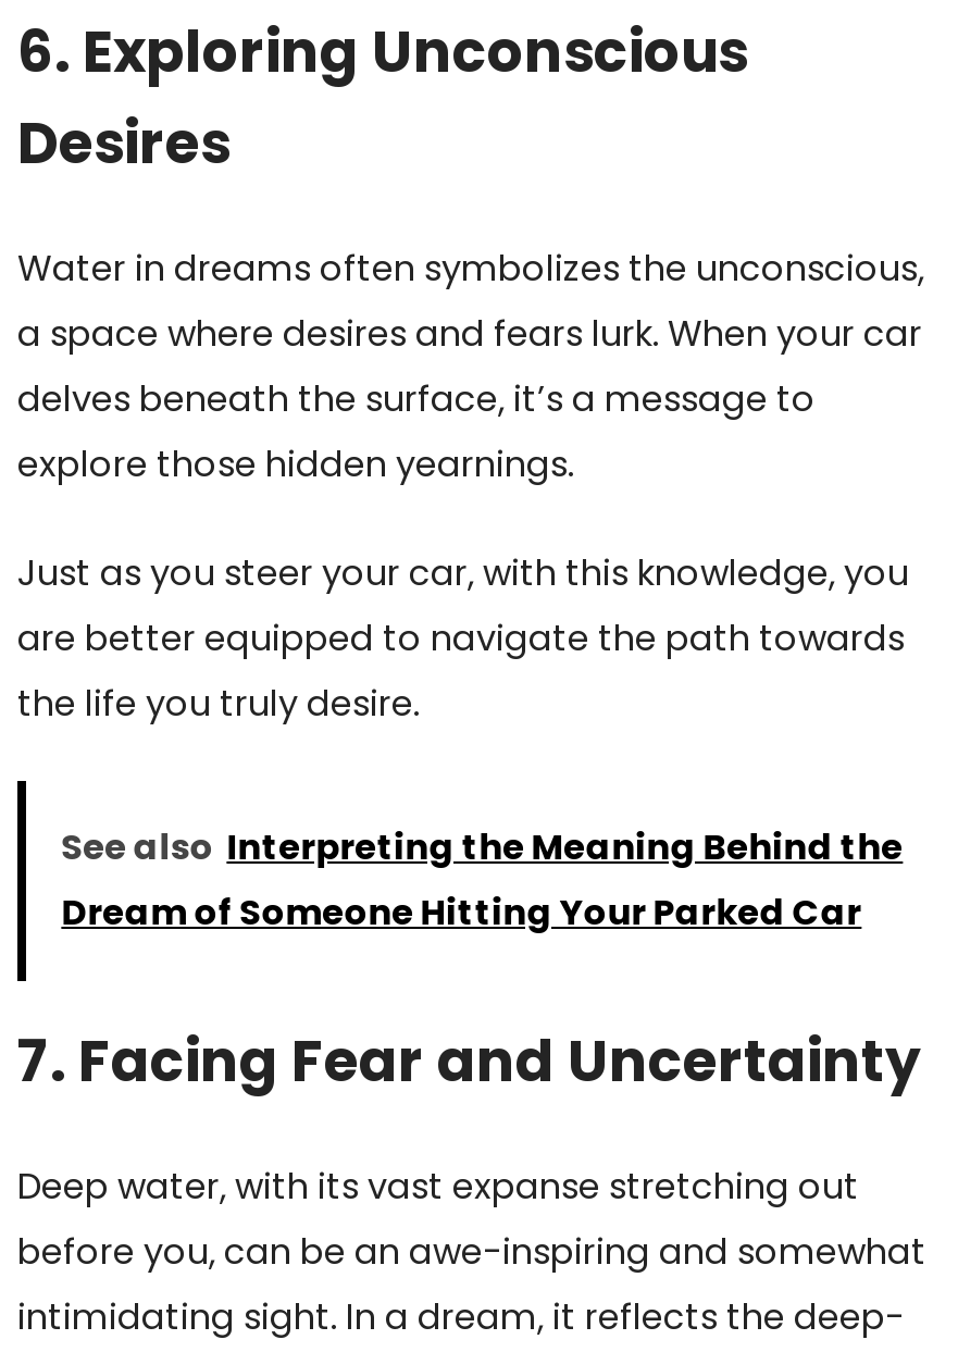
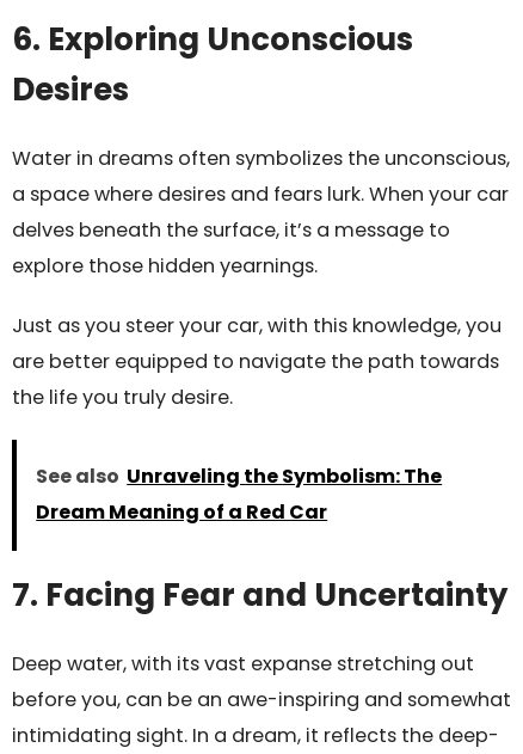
- See also Interpreting the Meaning Behind the
- Dream of Someone Hitting Your Parked Car
+ See also Unraveling the Symbolism: The
+ Dream Meaning of a Red Car
